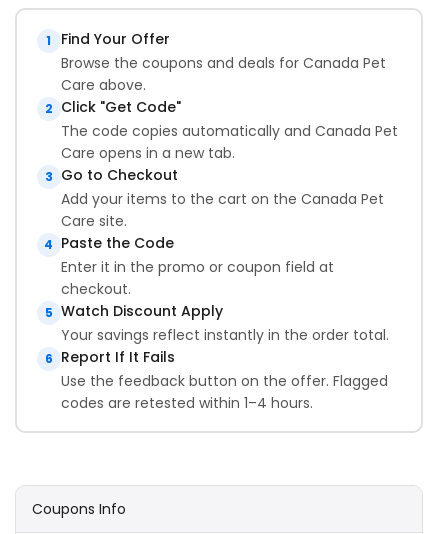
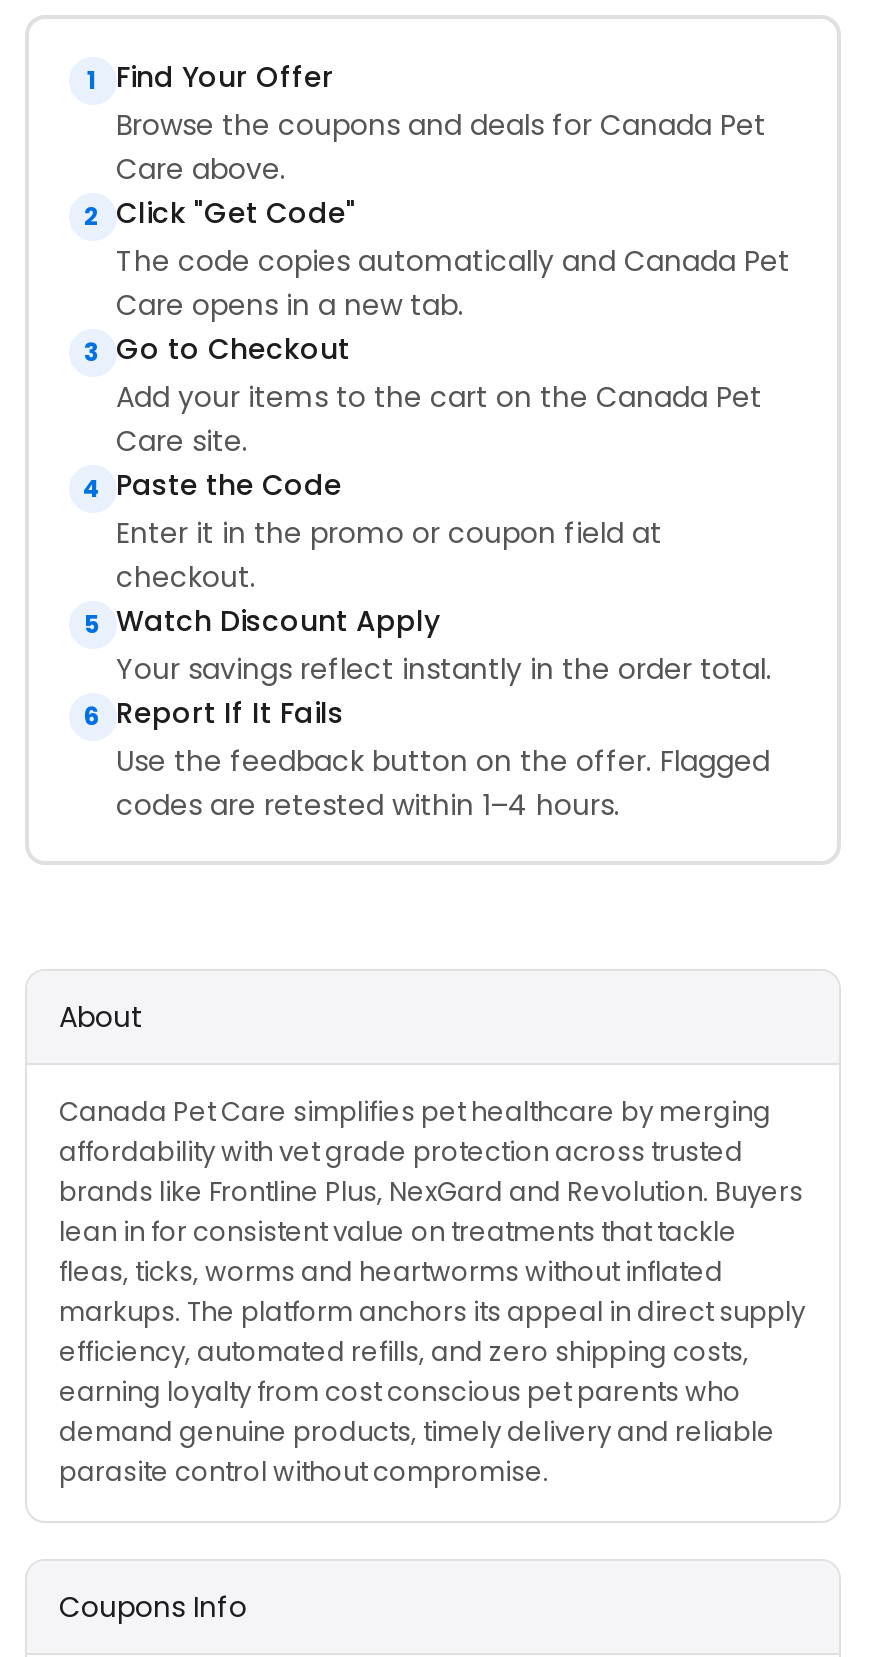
+ About
+ Canada Pet Care simplifies pet healthcare by merging
+ affordability with vet grade protection across trusted
+ brands like Frontline Plus, NexGard and Revolution. Buyers
+ lean in for consistent value on treatments that tackle
+ fleas, ticks, worms and heartworms without inflated
+ markups. The platform anchors its appeal in direct supply
+ efficiency, automated refills, and zero shipping costs,
+ earning loyalty from cost conscious pet parents who
+ demand genuine products, timely delivery and reliable
+ parasite control without compromise.
